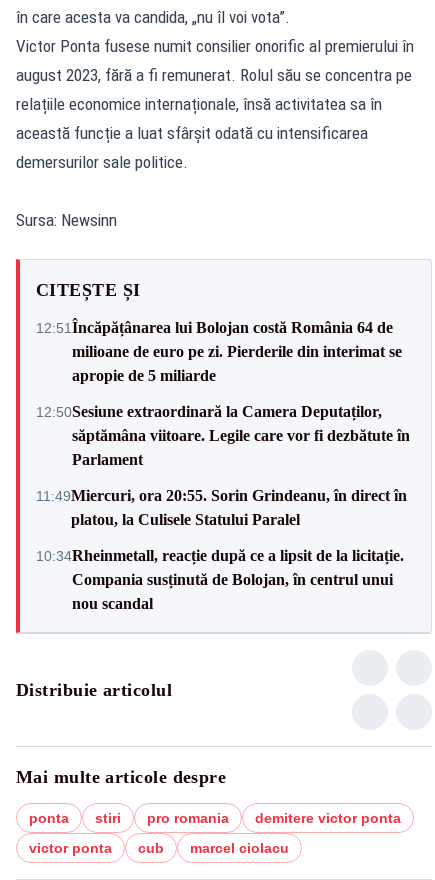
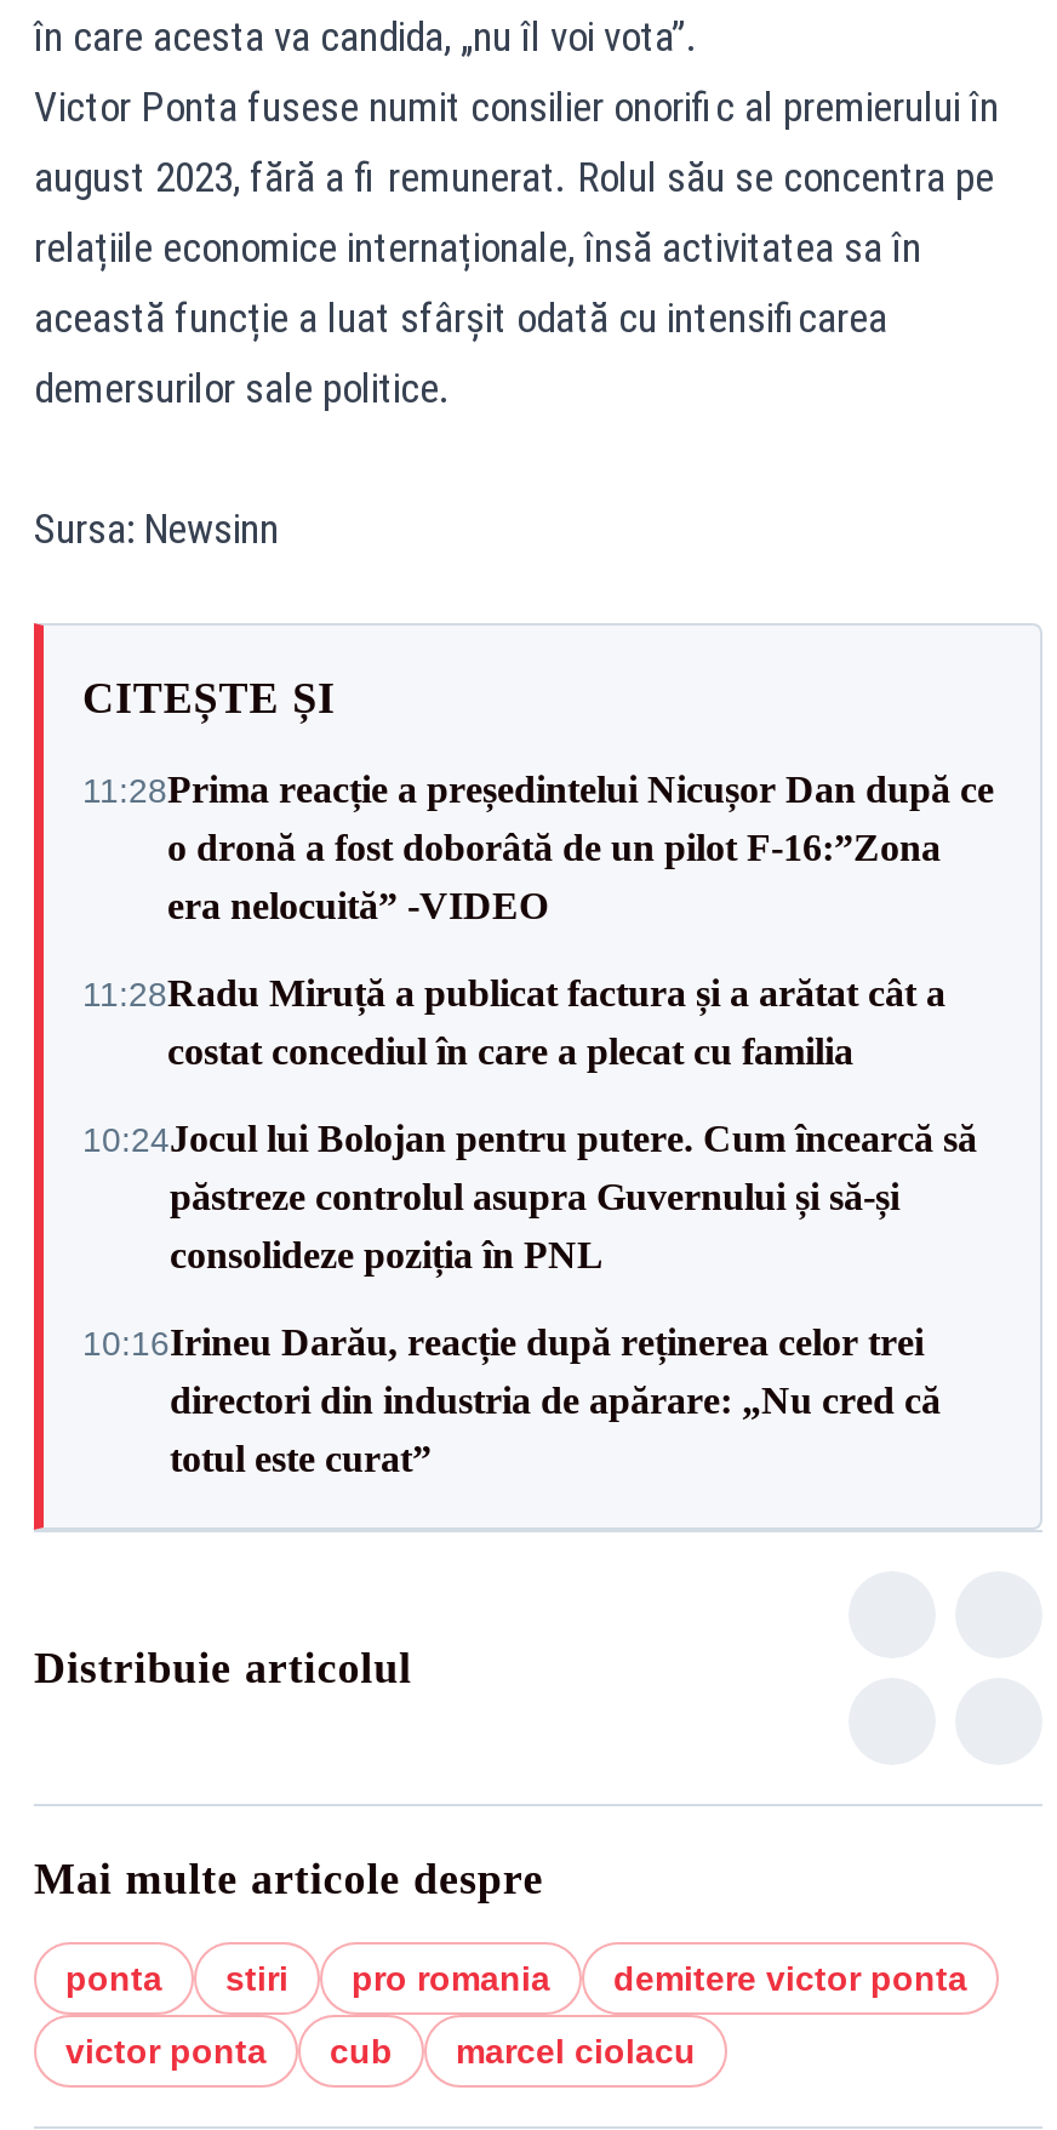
- 12:51Încăpățânarea lui Bolojan costă România 64 de
- milioane de euro pe zi. Pierderile din interimat se
- apropie de 5 miliarde
+ 11:28Prima reacție a președintelui Nicușor Dan după ce
+ o dronă a fost doborâtă de un pilot F-16:”Zona
+ era nelocuită” -VIDEO

- 12:50Sesiune extraordinară la Camera Deputaților,
- săptămâna viitoare. Legile care vor fi dezbătute în
- Parlament
+ 11:28Radu Miruță a publicat factura și a arătat cât a
+ costat concediul în care a plecat cu familia

- 11:49Miercuri, ora 20:55. Sorin Grindeanu, în direct în
- platou, la Culisele Statului Paralel
+ 10:24Jocul lui Bolojan pentru putere. Cum încearcă să
+ păstreze controlul asupra Guvernului și să-și
+ consolideze poziția în PNL

- 10:34Rheinmetall, reacție după ce a lipsit de la licitație.
- Compania susținută de Bolojan, în centrul unui
- nou scandal
+ 10:16Irineu Darău, reacție după reținerea celor trei
+ directori din industria de apărare: „Nu cred că
+ totul este curat”
